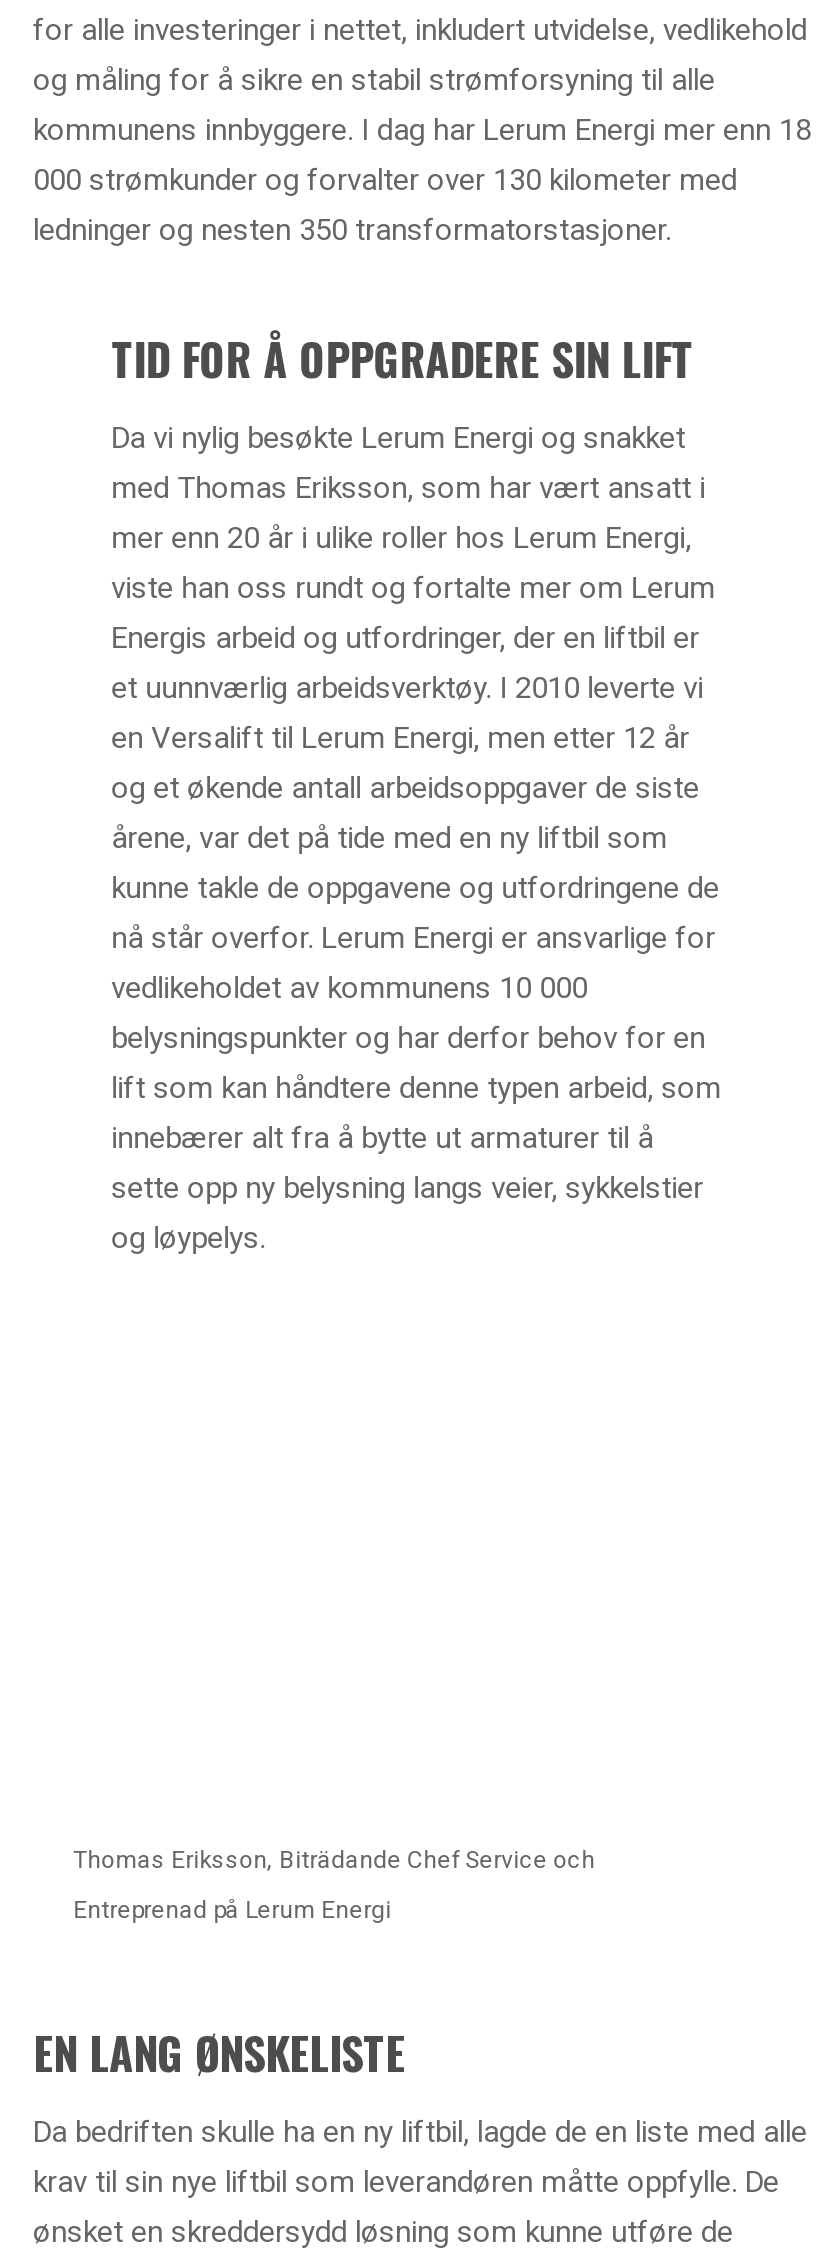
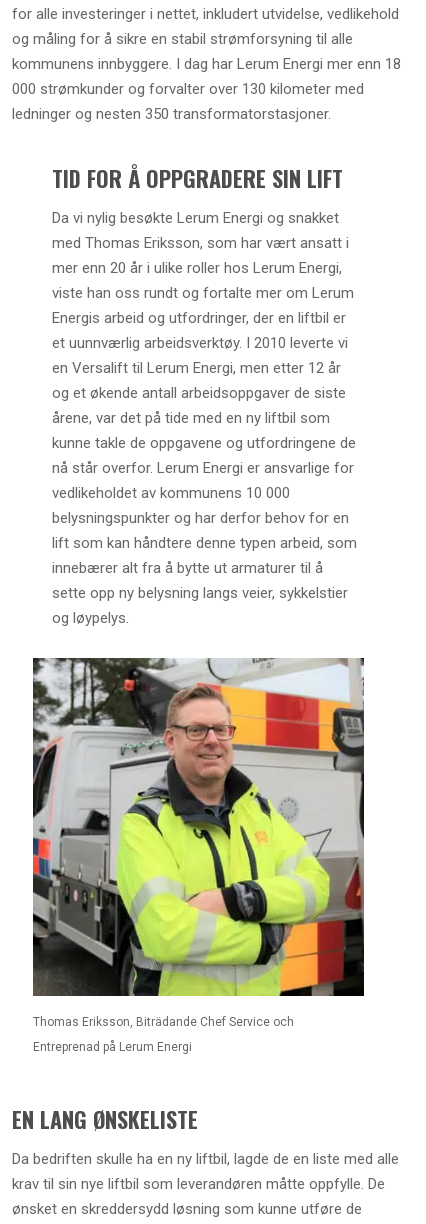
+ [image]
